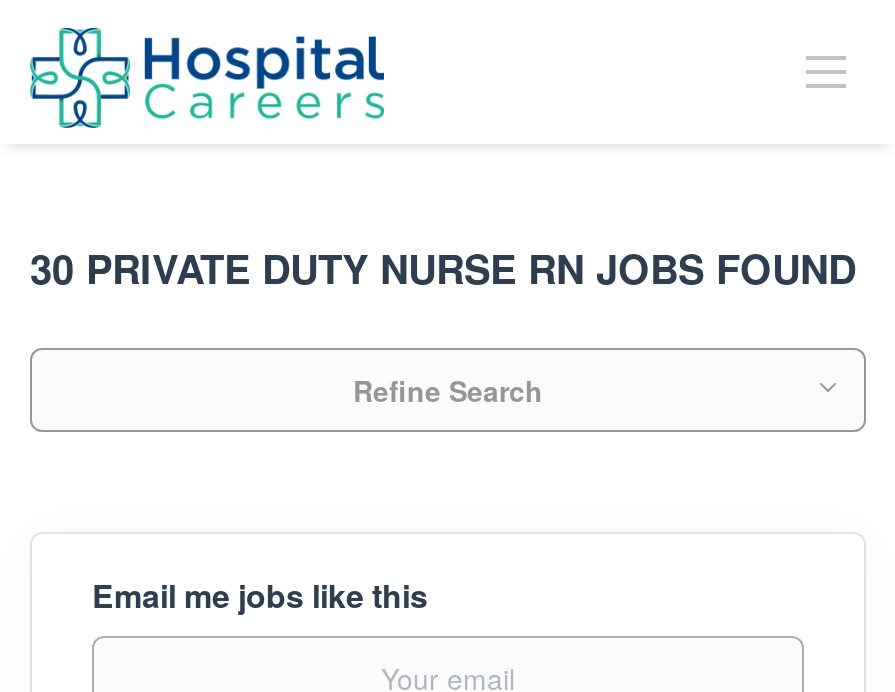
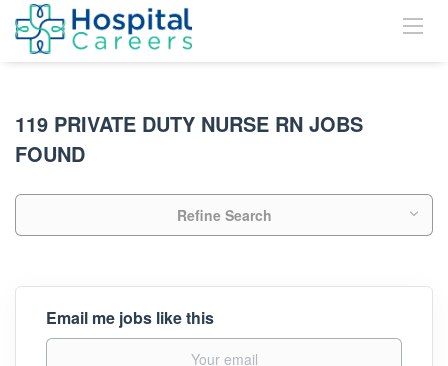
- 30 PRIVATE DUTY NURSE RN JOBS FOUND
+ 119 PRIVATE DUTY NURSE RN JOBS
+ FOUND
